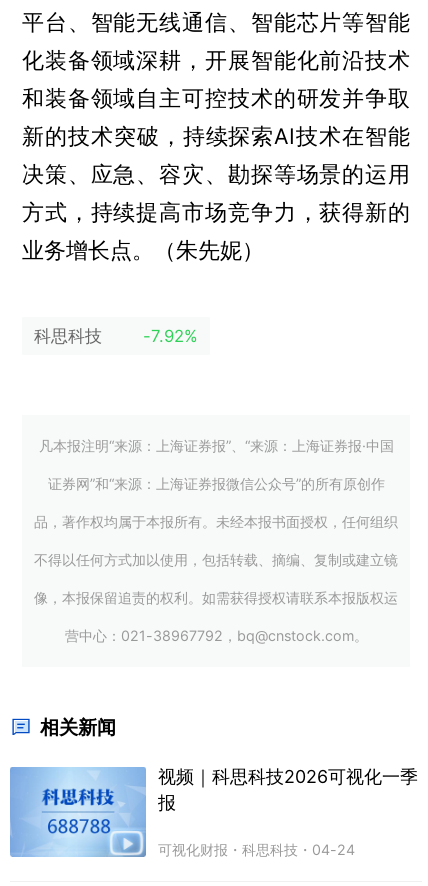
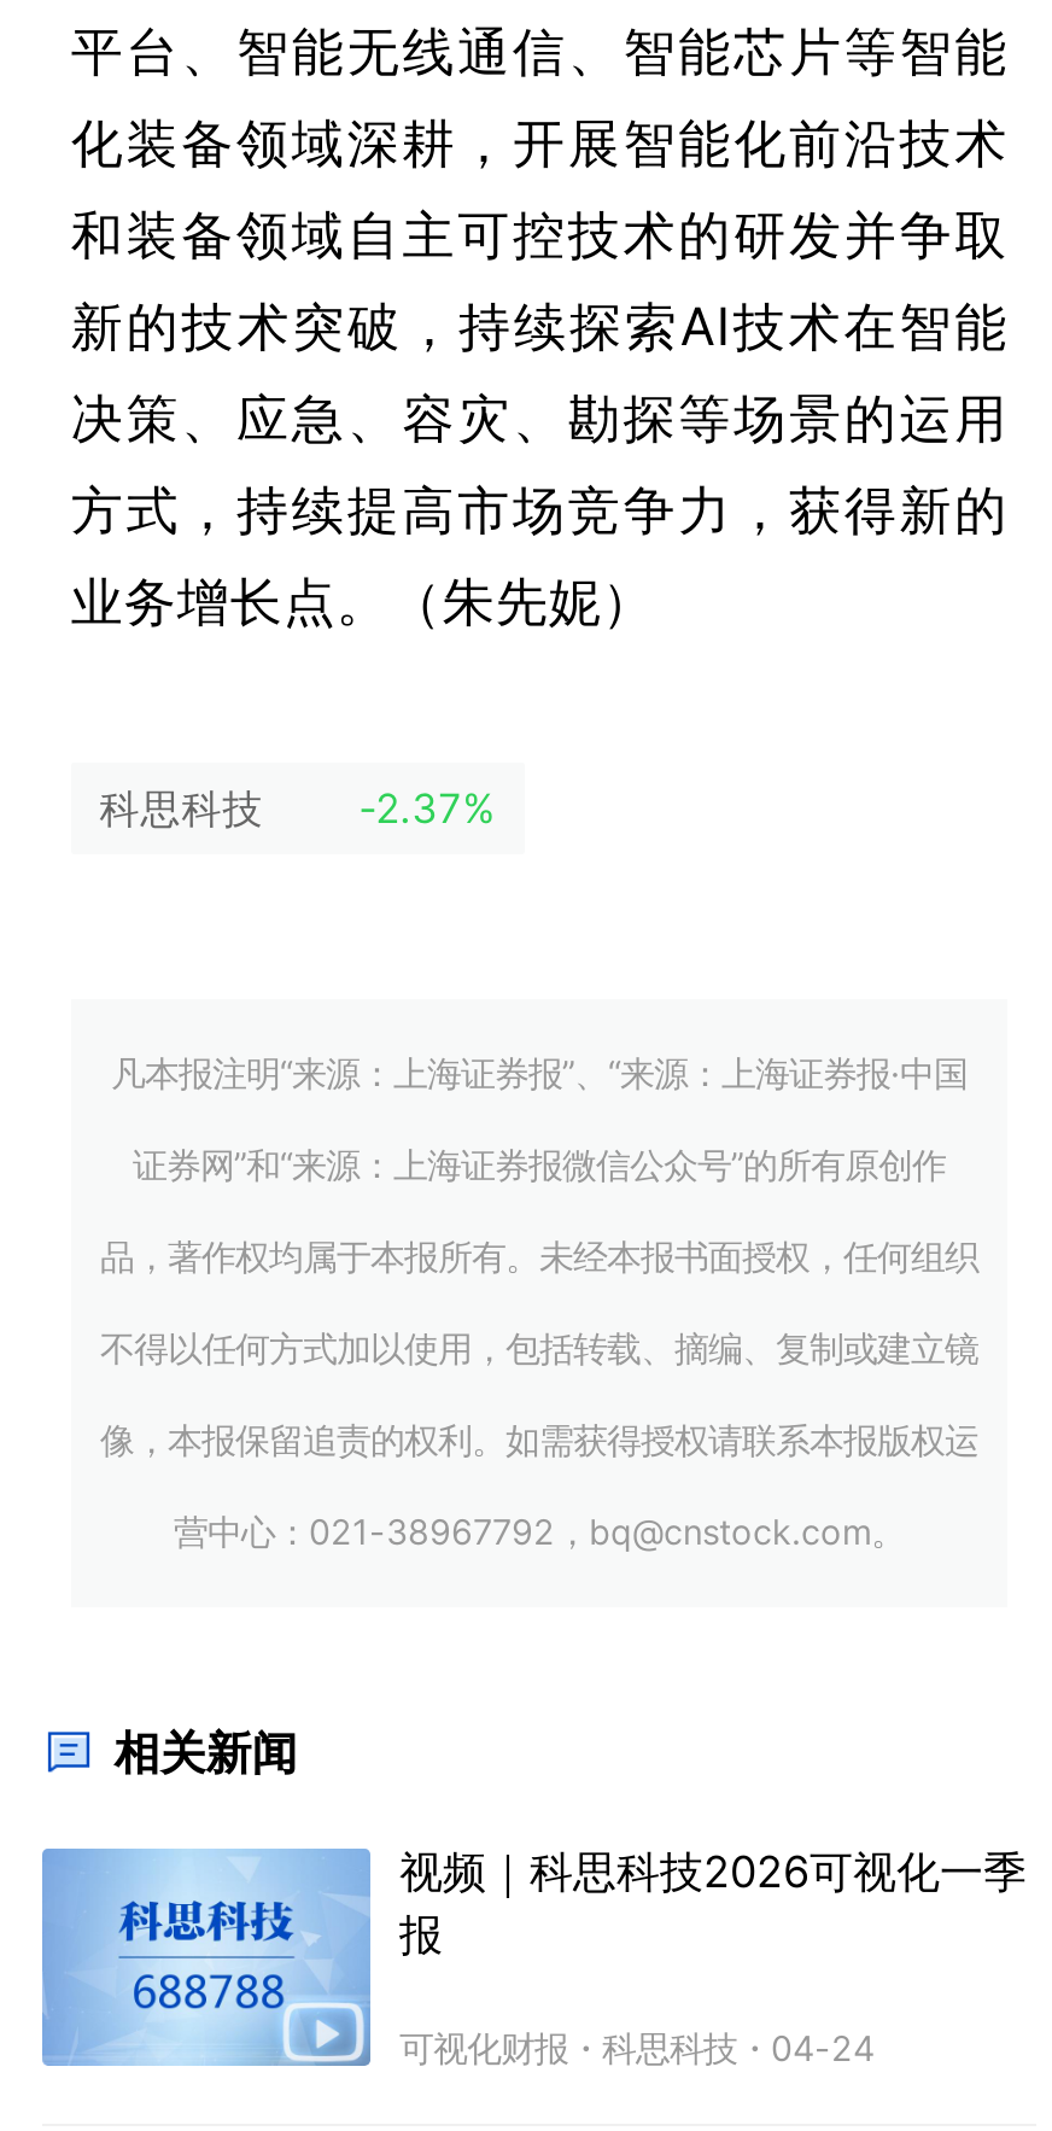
- -7.92%
+ -2.37%
